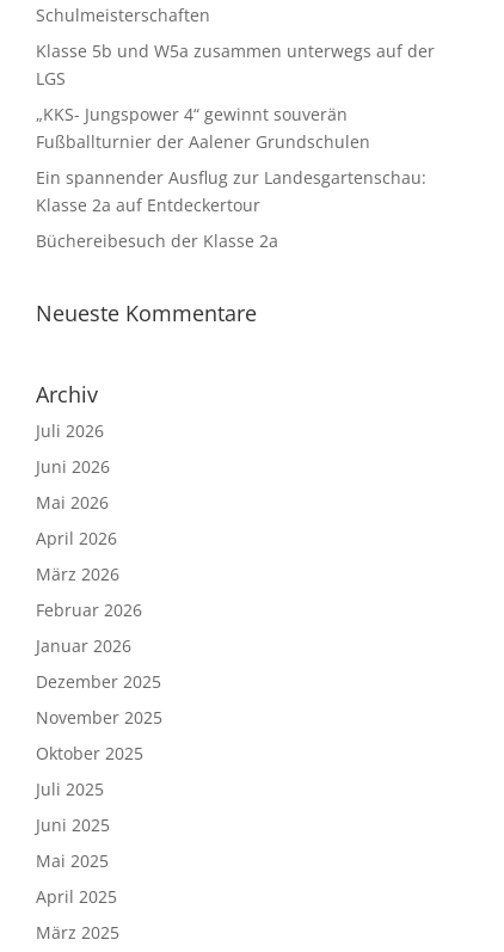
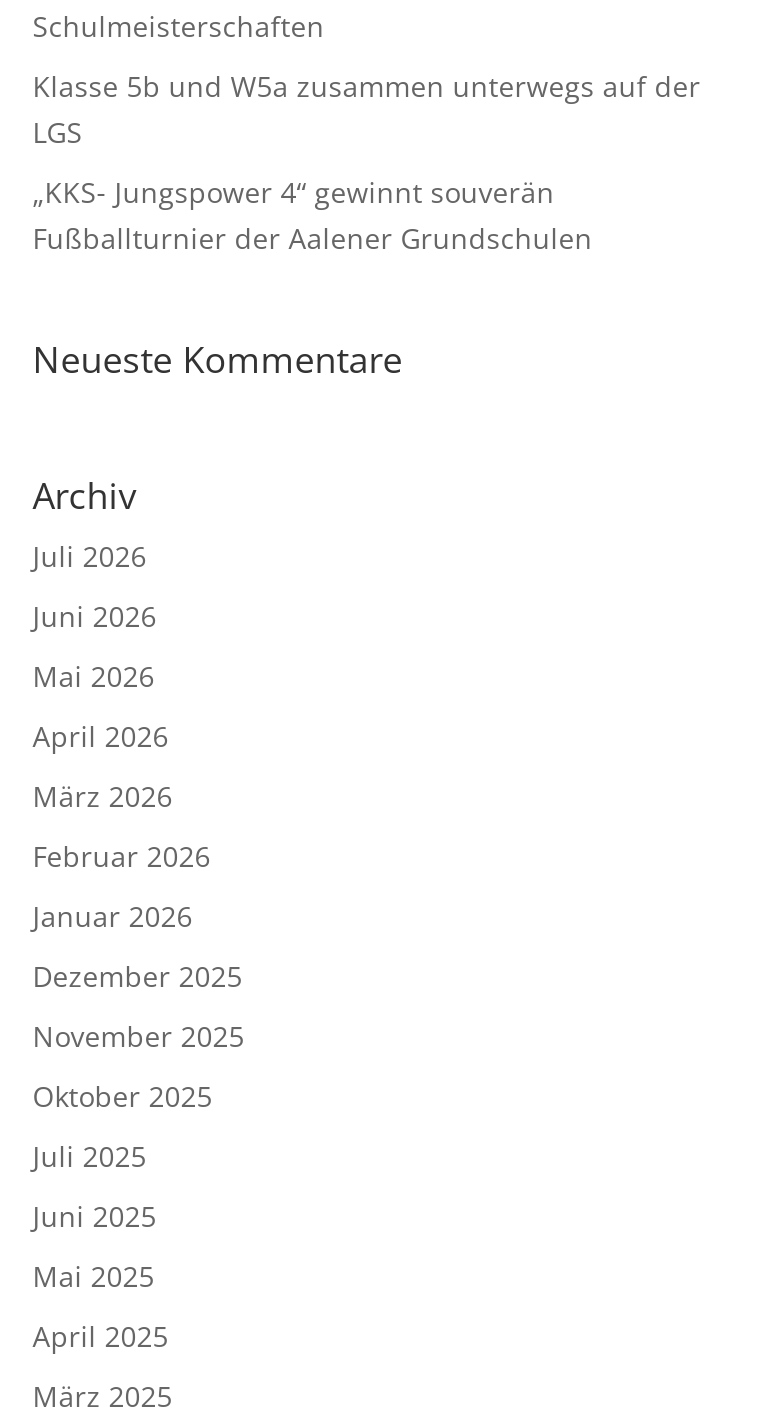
- Ein spannender Ausflug zur Landesgartenschau:
- Klasse 2a auf Entdeckertour
- Büchereibesuch der Klasse 2a
